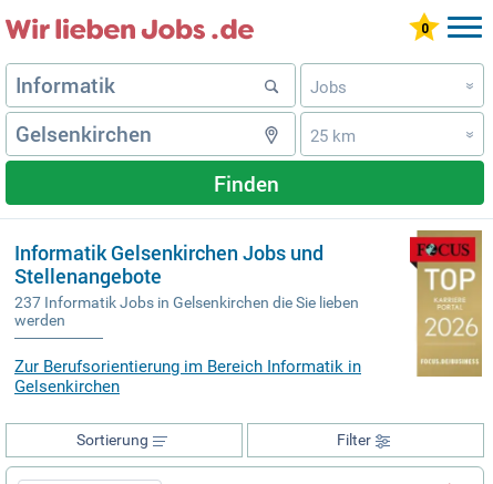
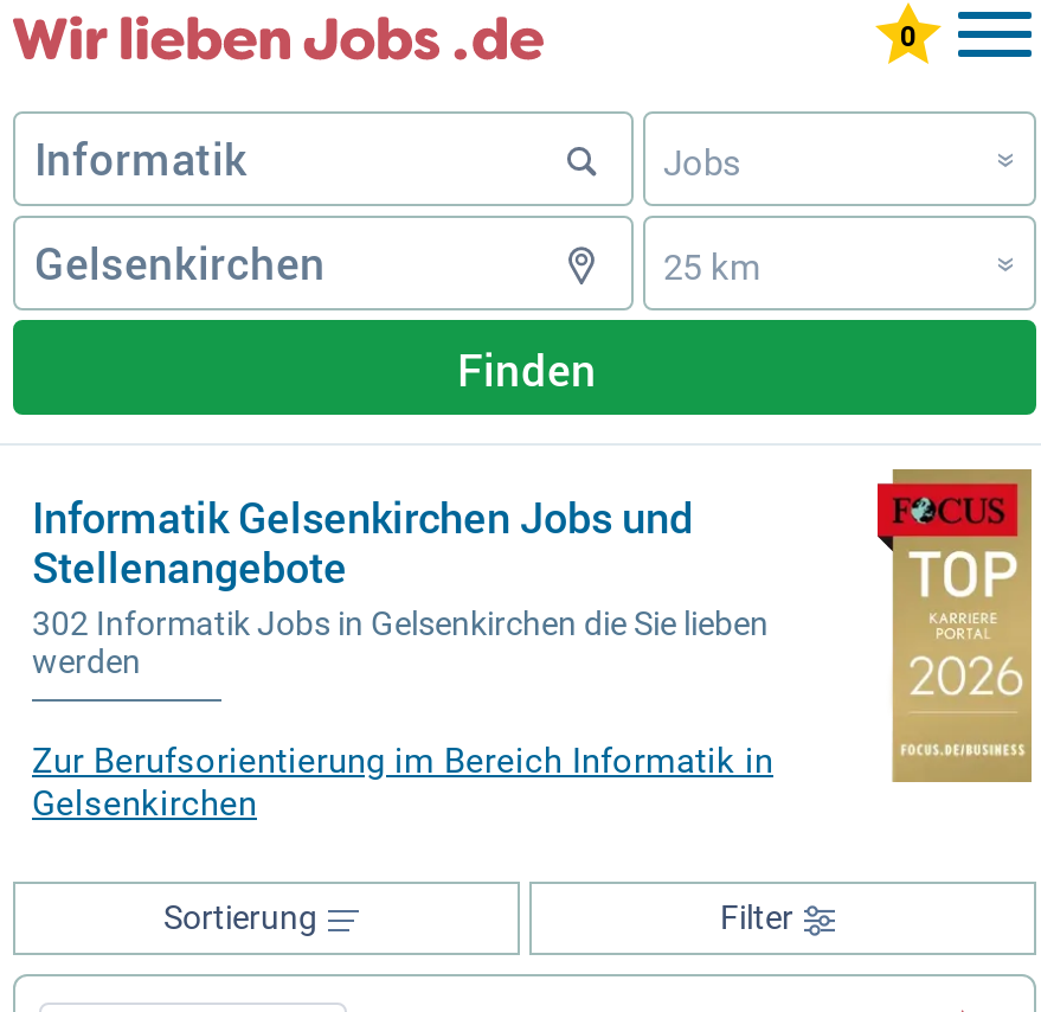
- 237 Informatik Jobs in Gelsenkirchen die Sie lieben
+ 302 Informatik Jobs in Gelsenkirchen die Sie lieben
